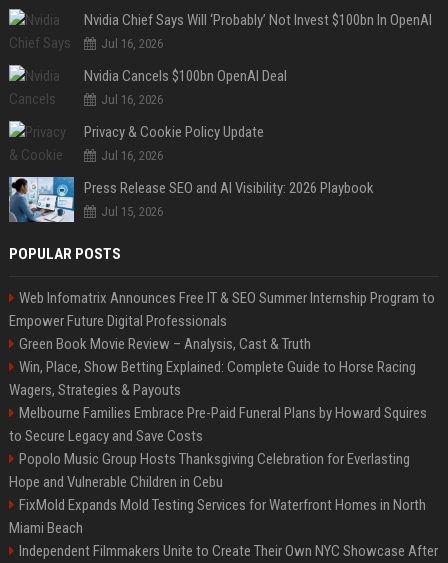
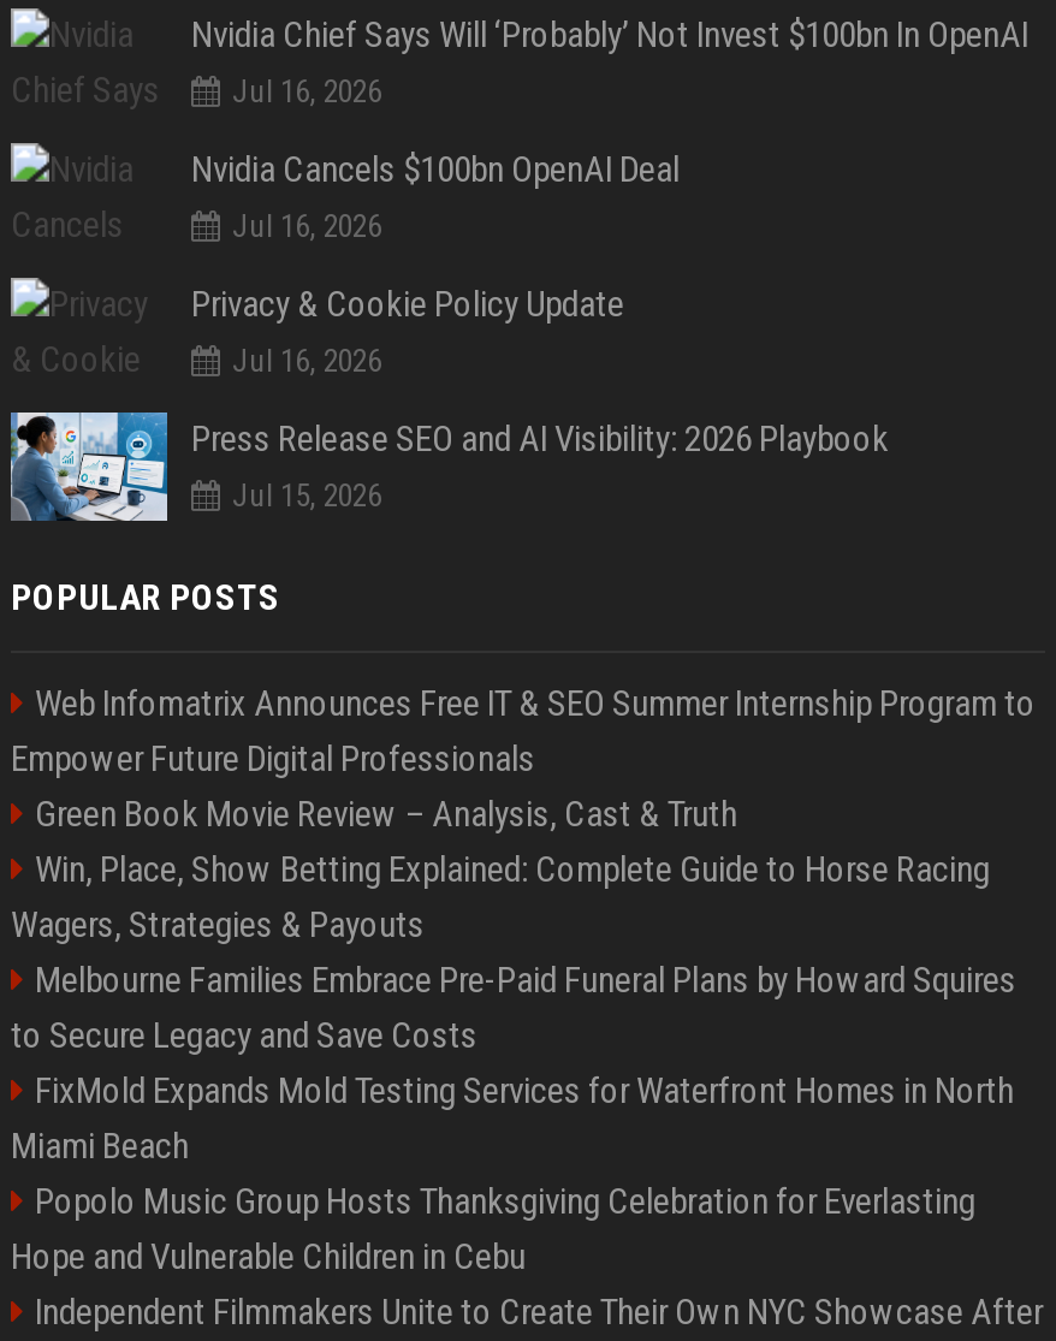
moved down: Popolo Music Group Hosts Thanksgiving Celebration for Everlasting | Hope and Vulnerable Children in Cebu

moved up: FixMold Expands Mold Testing Services for Waterfront Homes in North | Miami Beach
